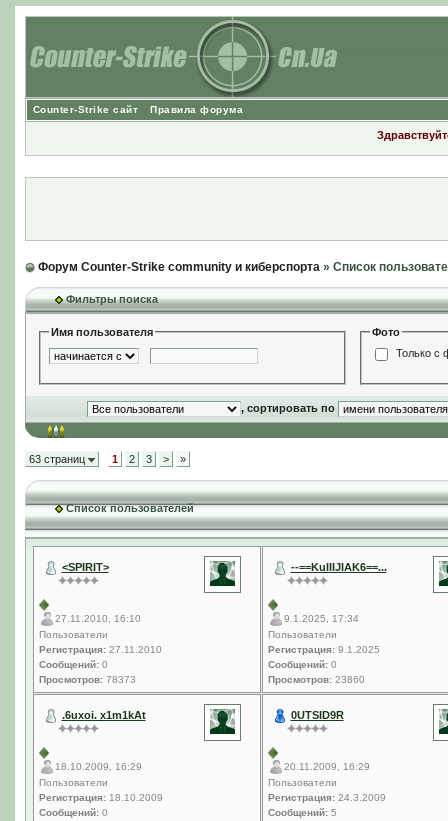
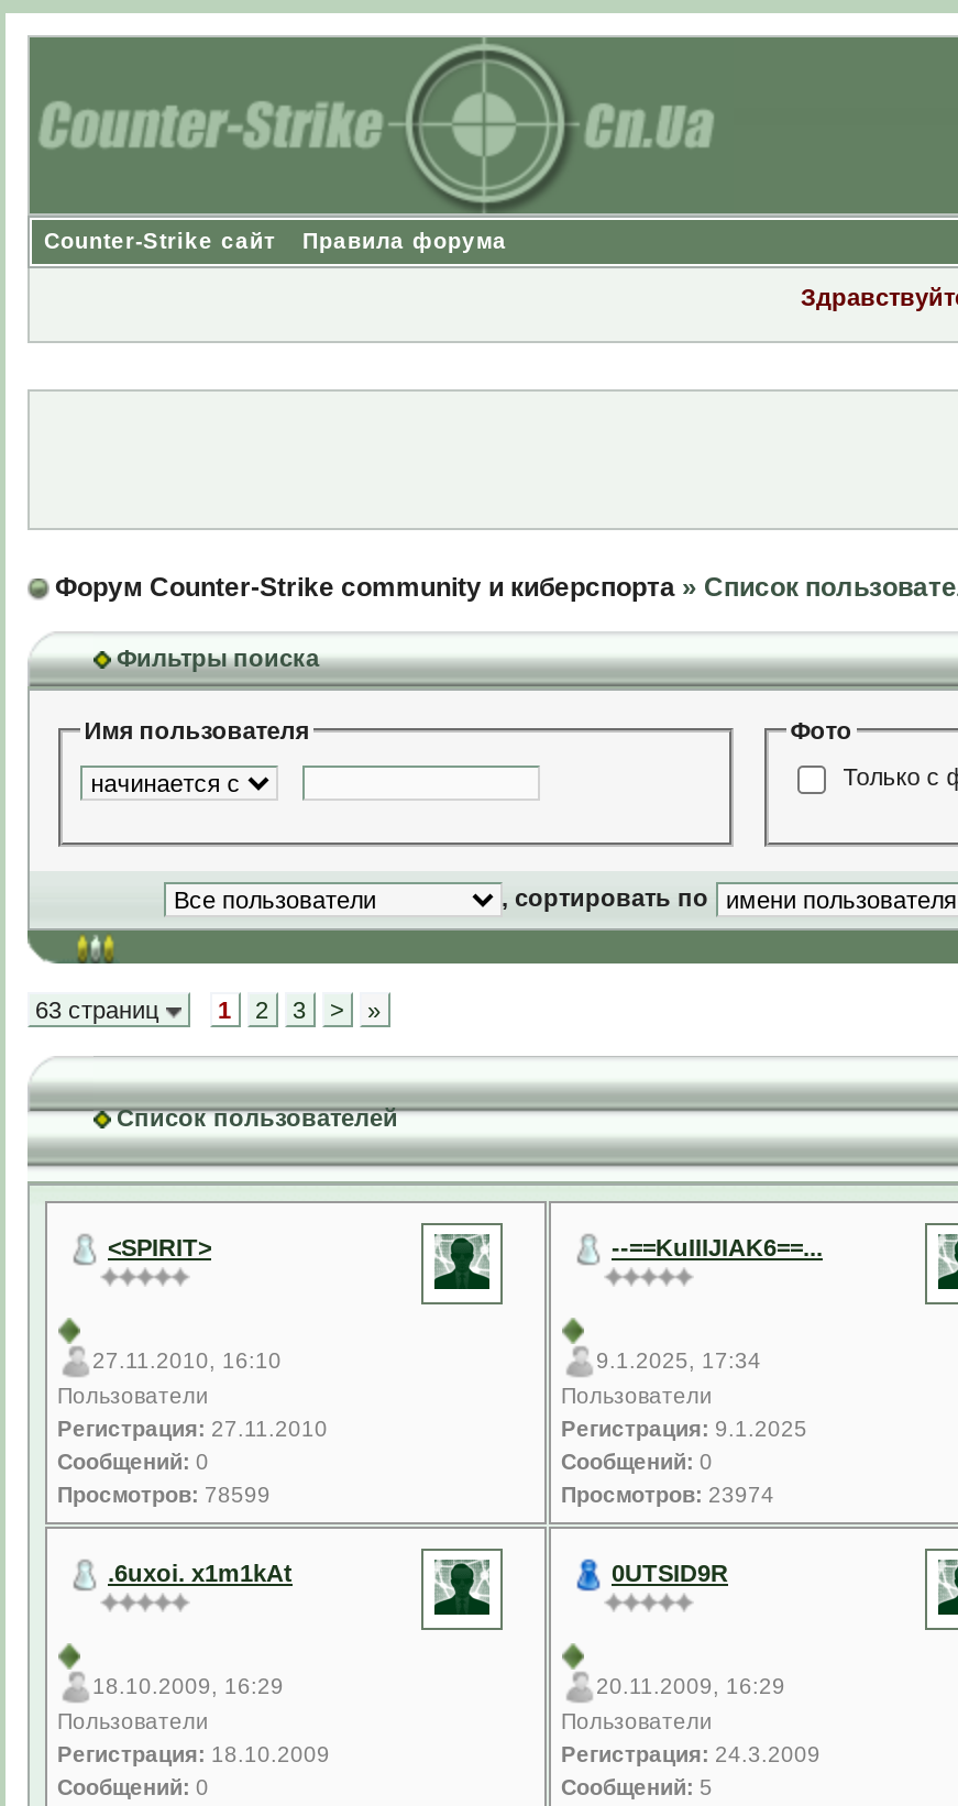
- Просмотров: 78373
+ Просмотров: 78599

- Просмотров: 23860
+ Просмотров: 23974
